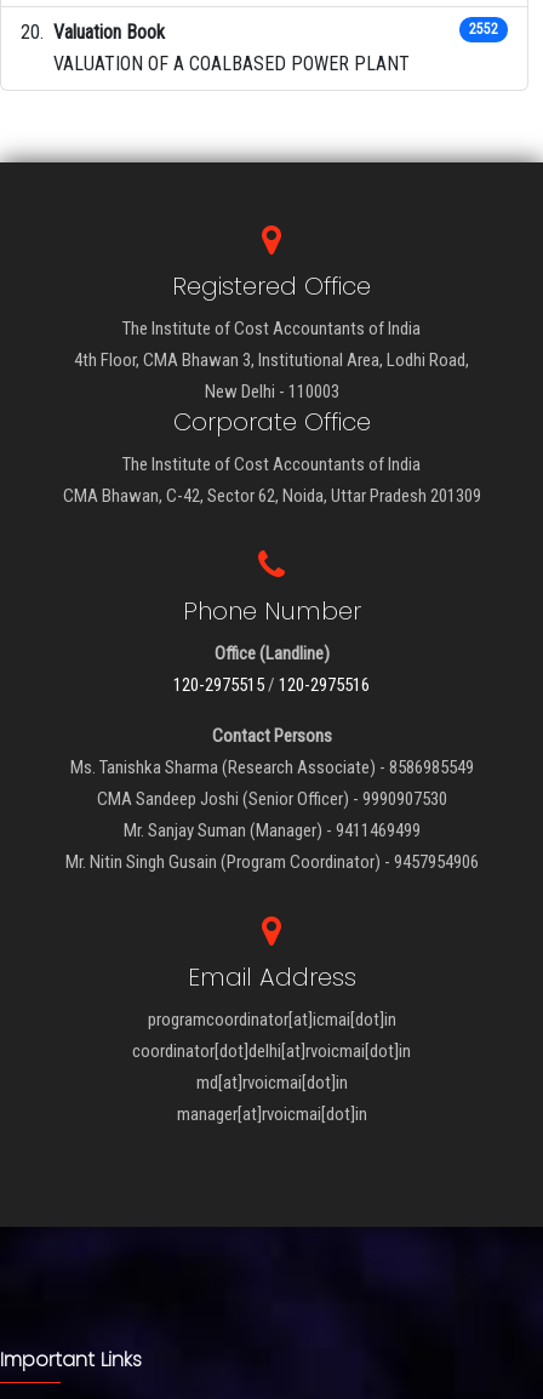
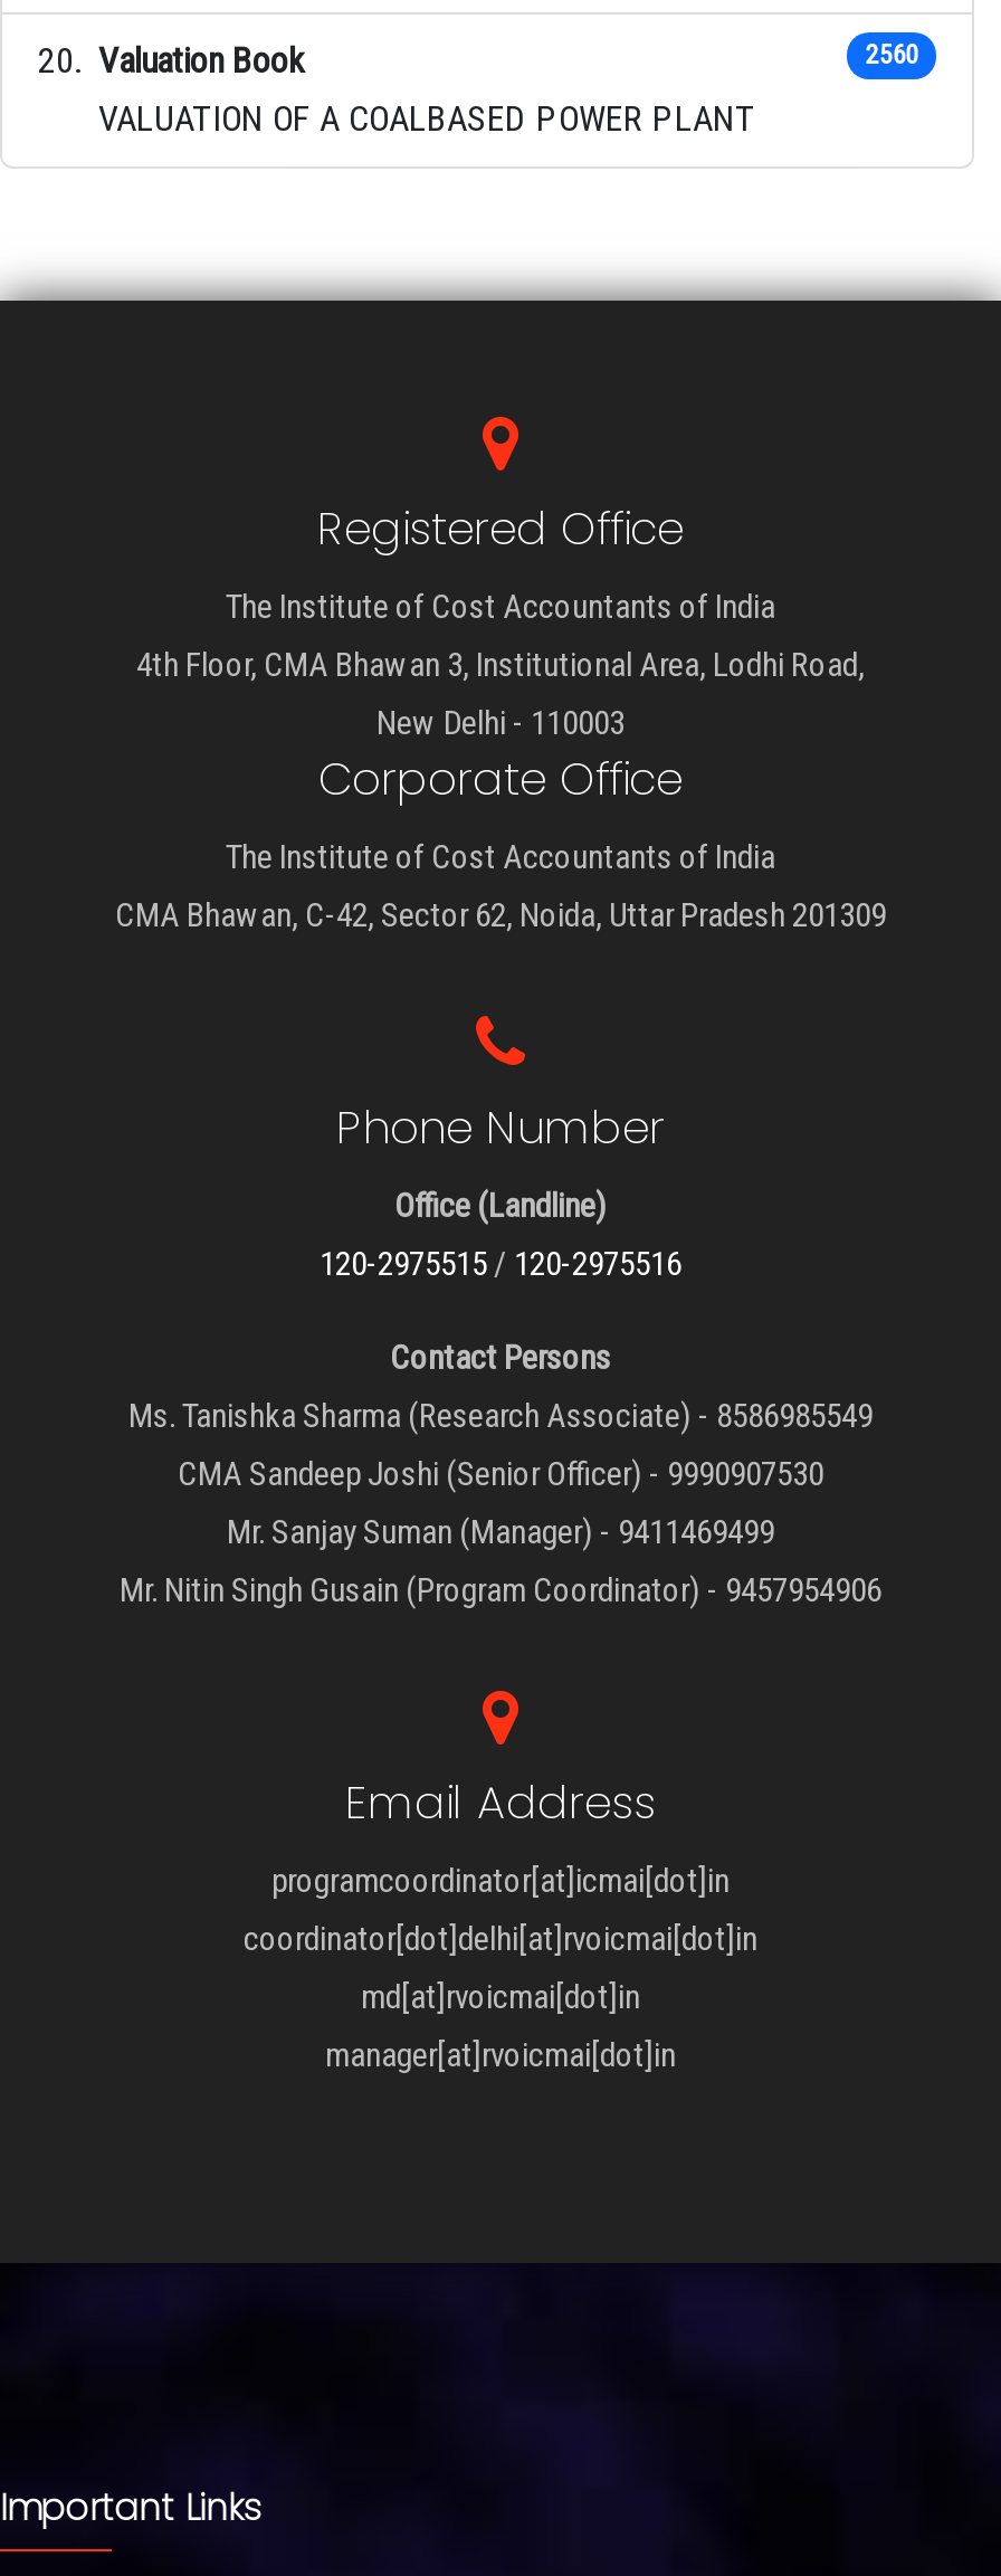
- 2552
+ 2560
